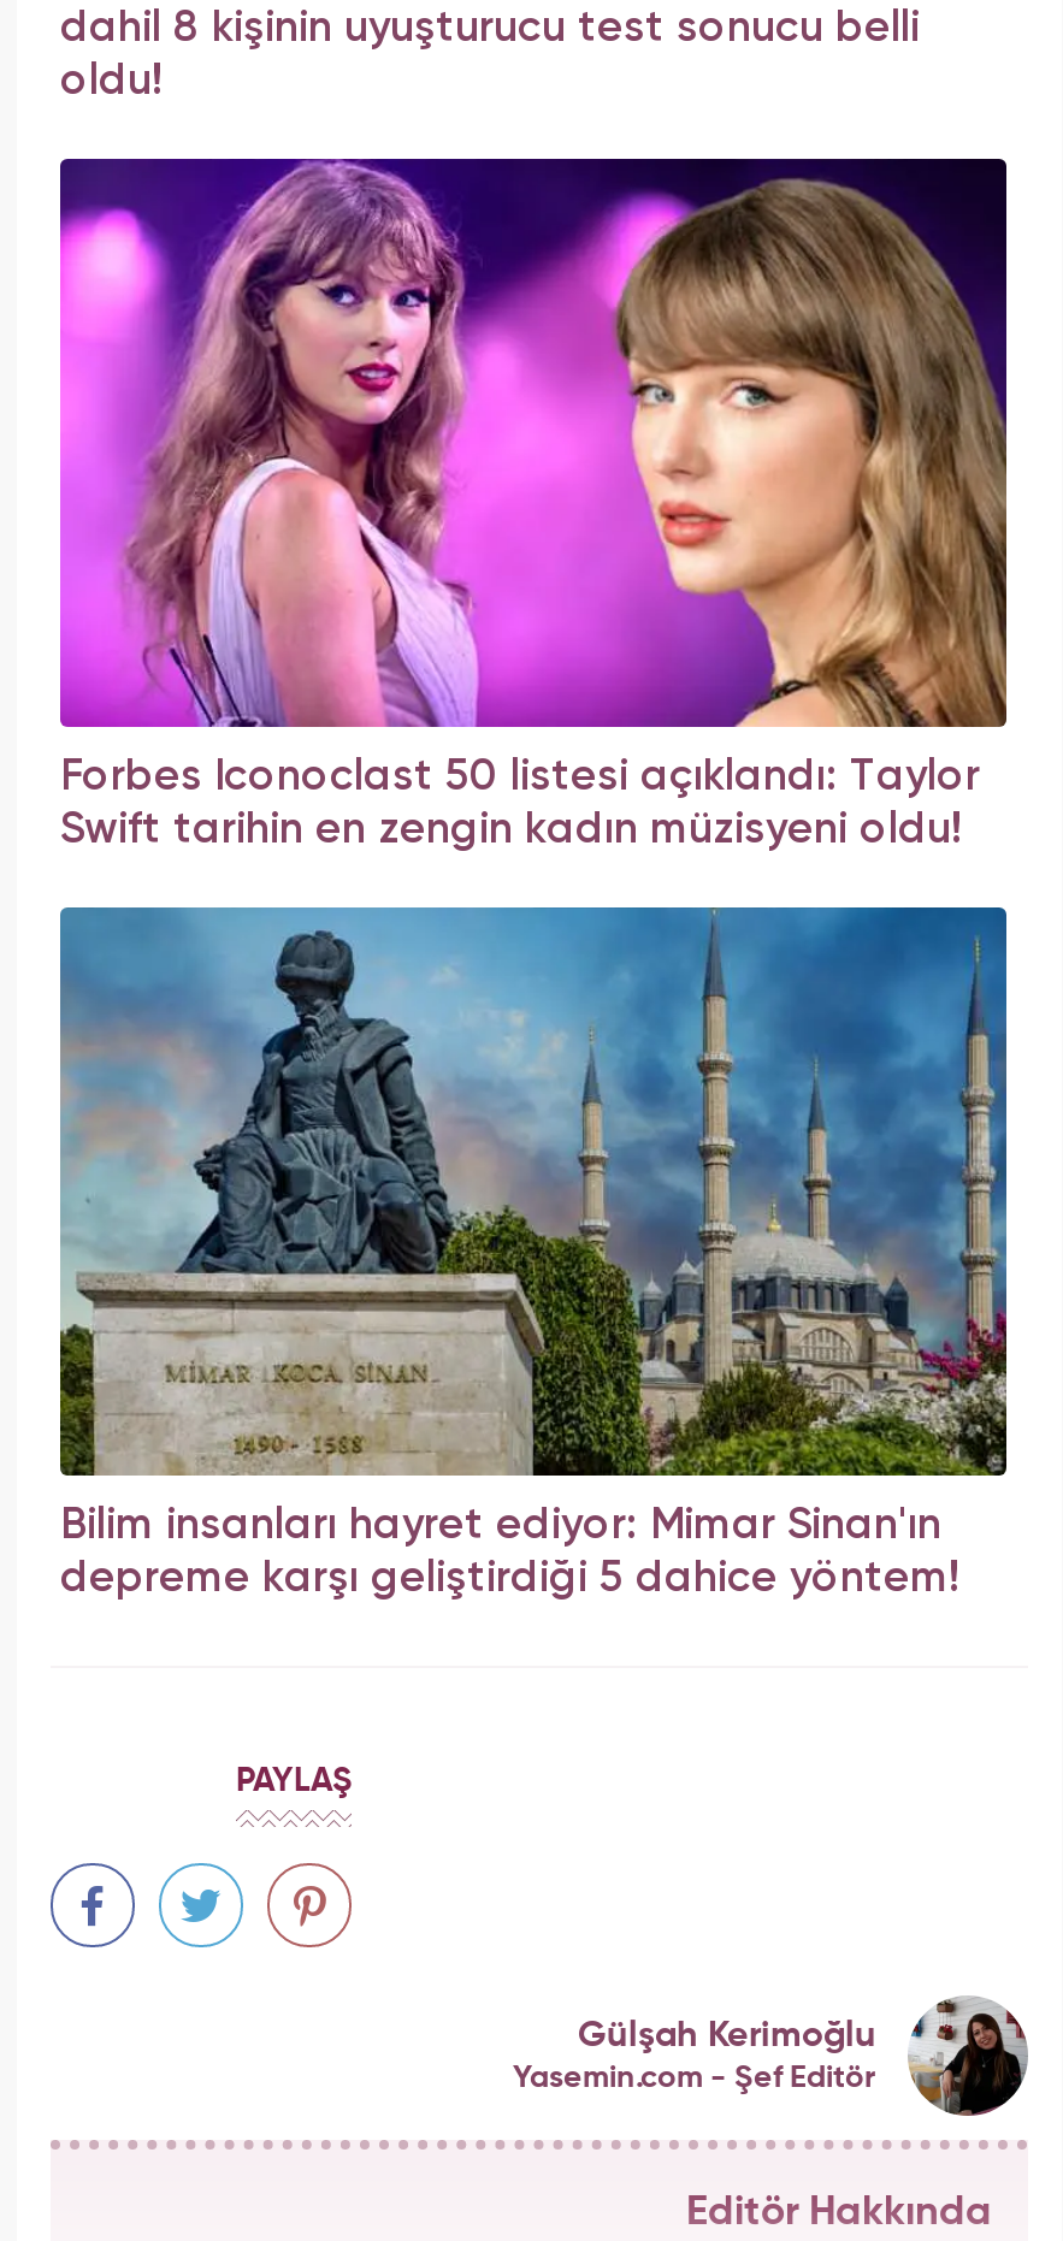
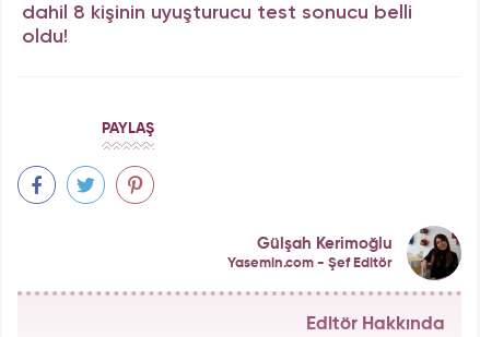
- [image]
- Forbes Iconoclast 50 listesi açıklandı: Taylor
- Swift tarihin en zengin kadın müzisyeni oldu!

- [image]
- Bilim insanları hayret ediyor: Mimar Sinan'ın
- depreme karşı geliştirdiği 5 dahice yöntem!
